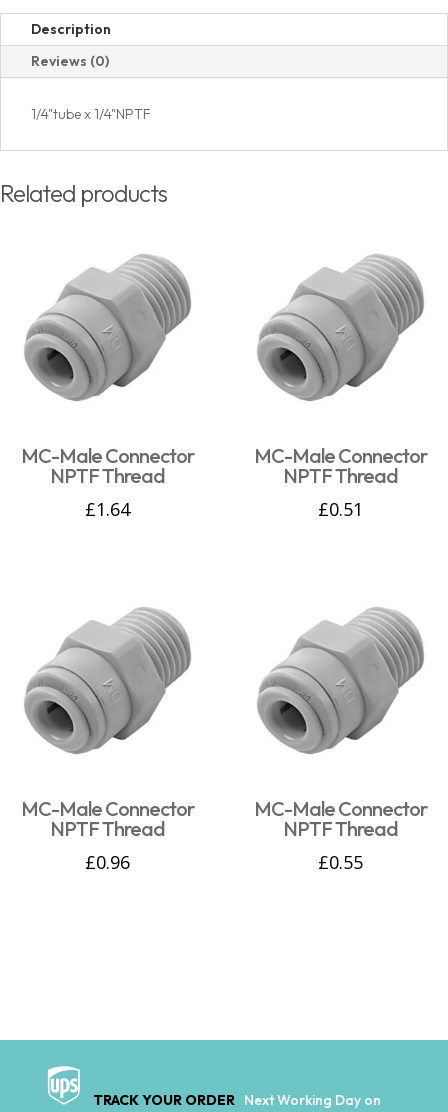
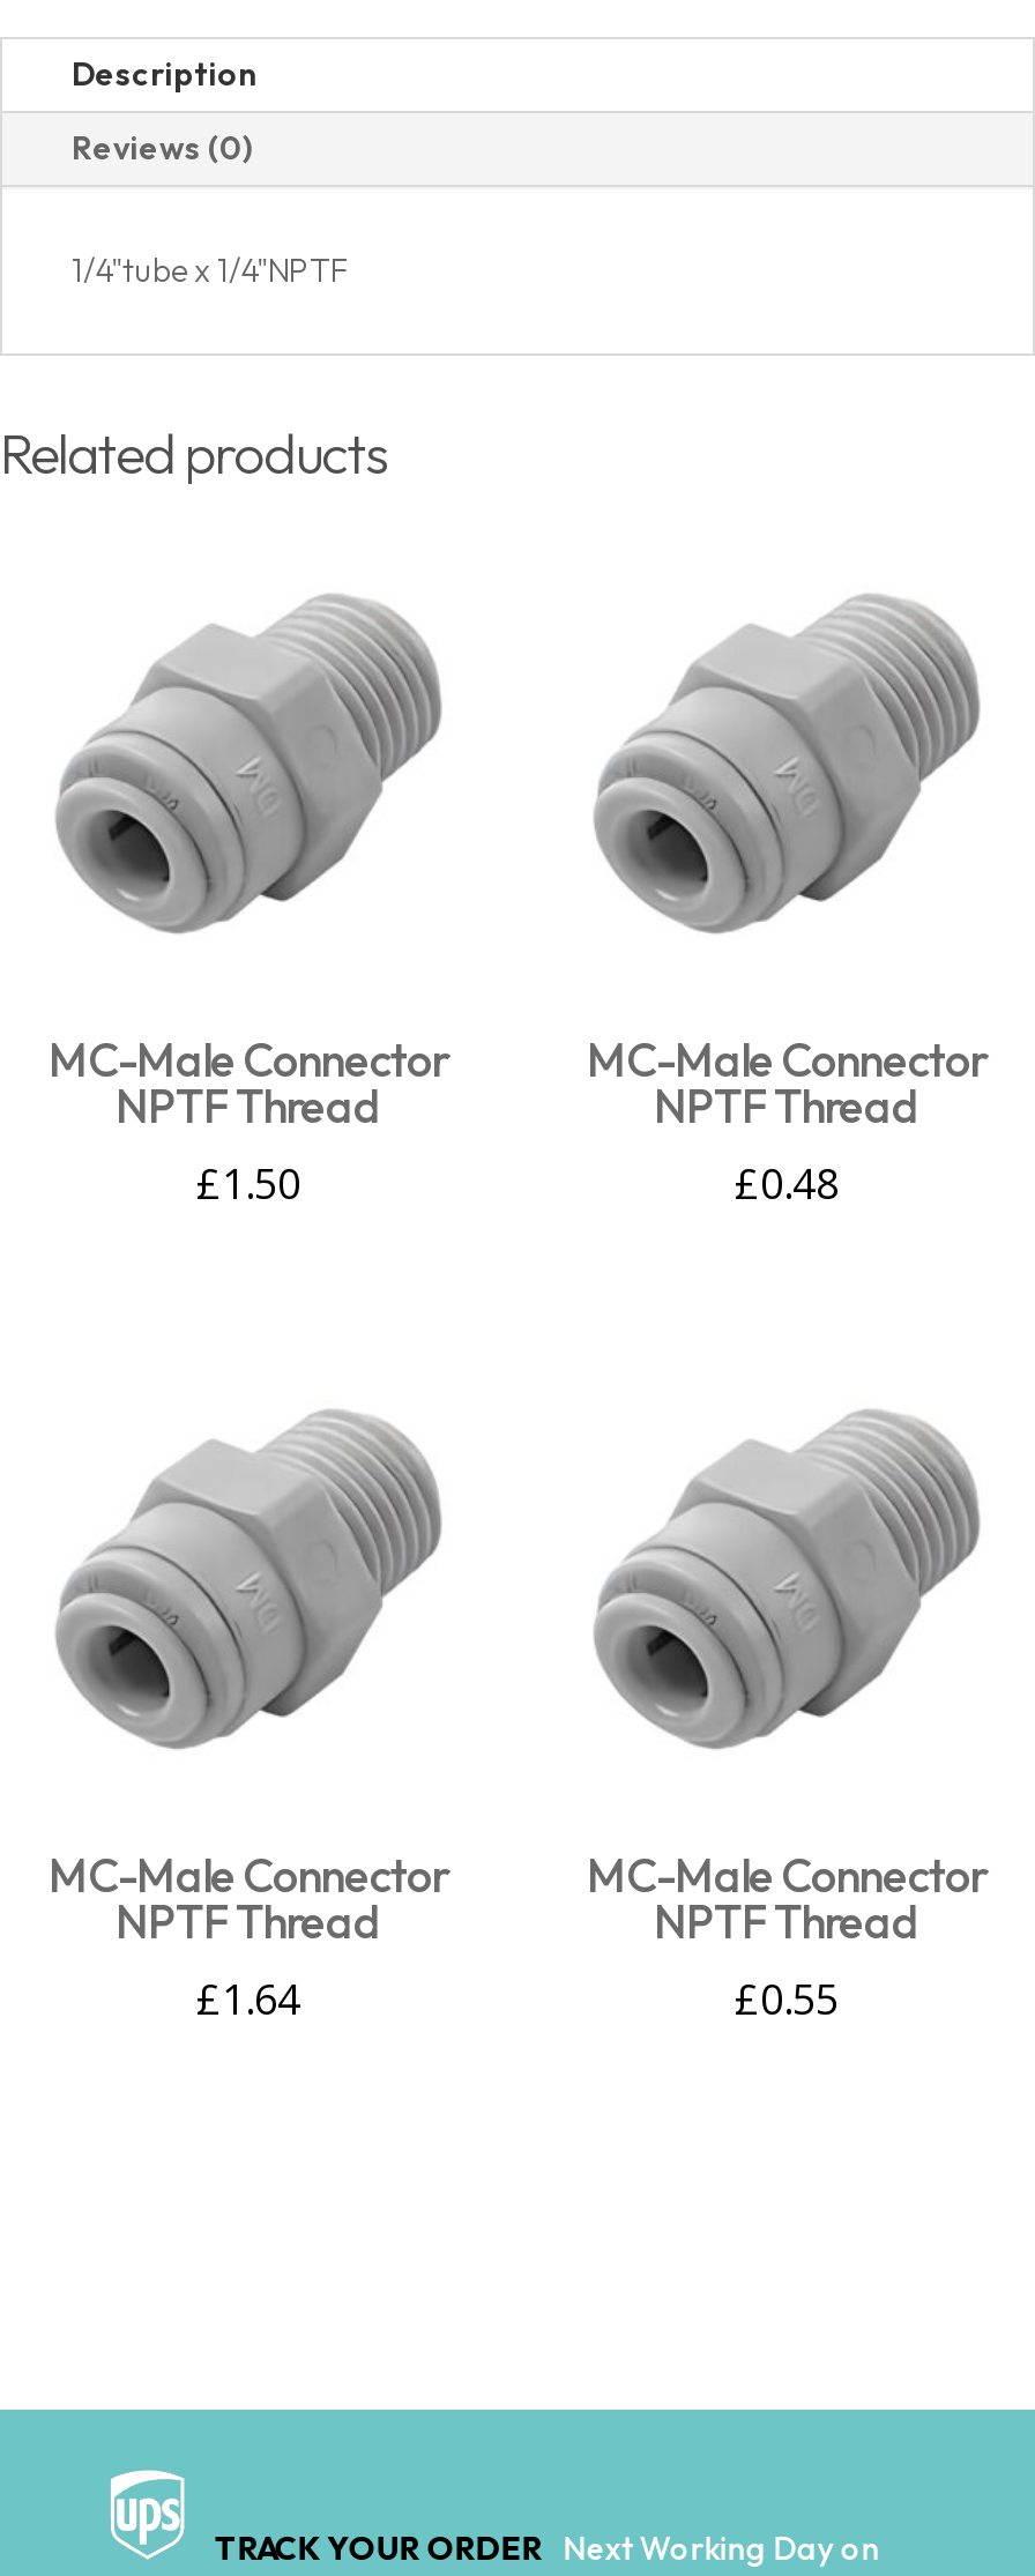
- £1.64
+ £1.50

- £0.51
+ £0.48

- £0.96
+ £1.64
